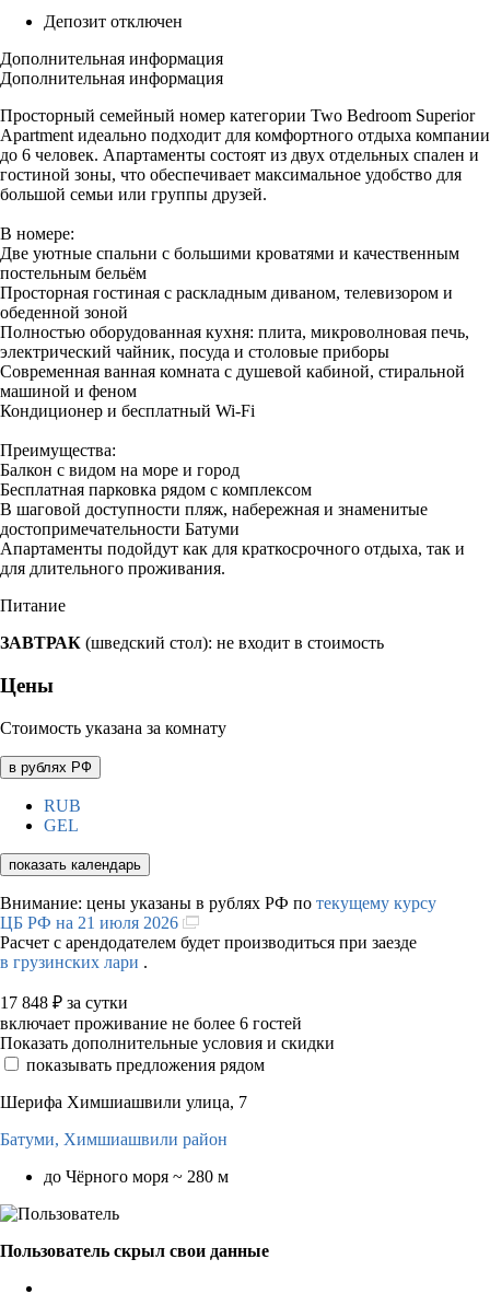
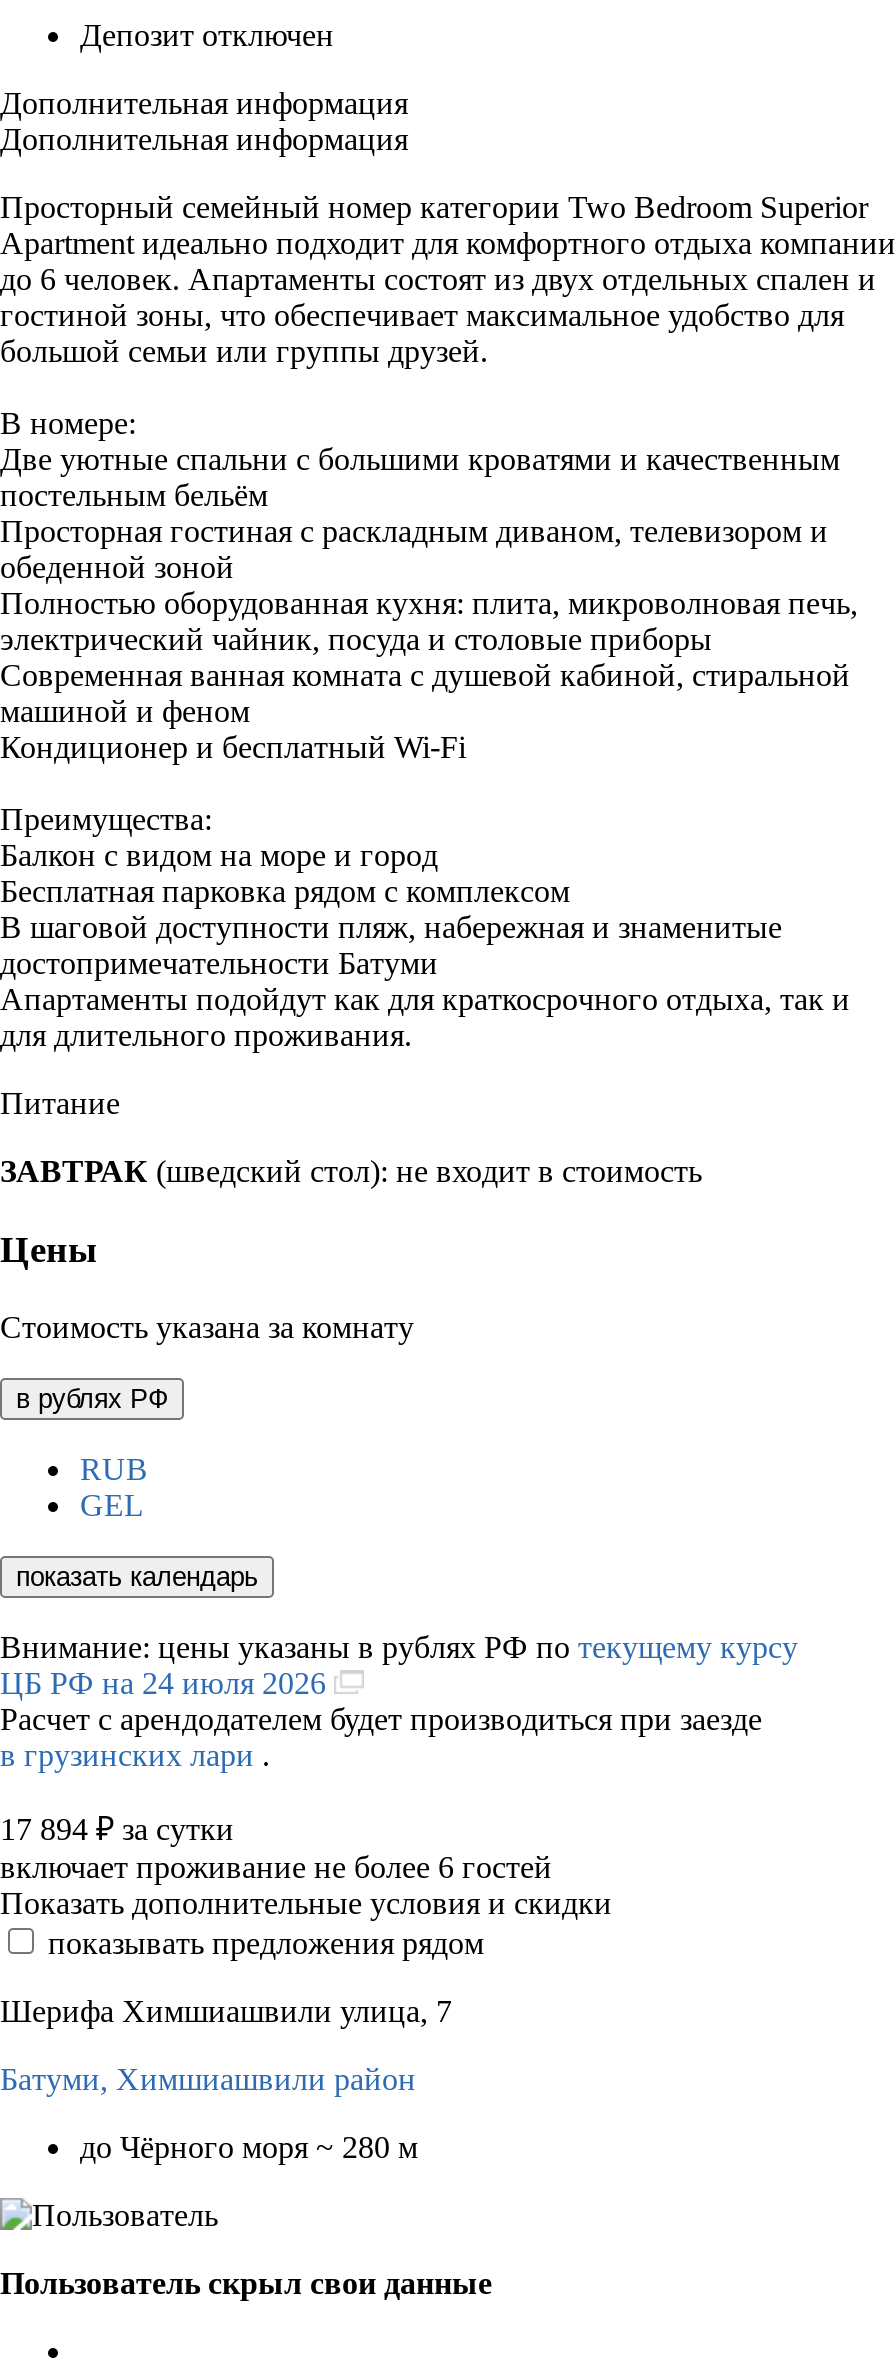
- ЦБ РФ на 21 июля 2026
+ ЦБ РФ на 24 июля 2026

- 17 848 ₽ за сутки
+ 17 894 ₽ за сутки
